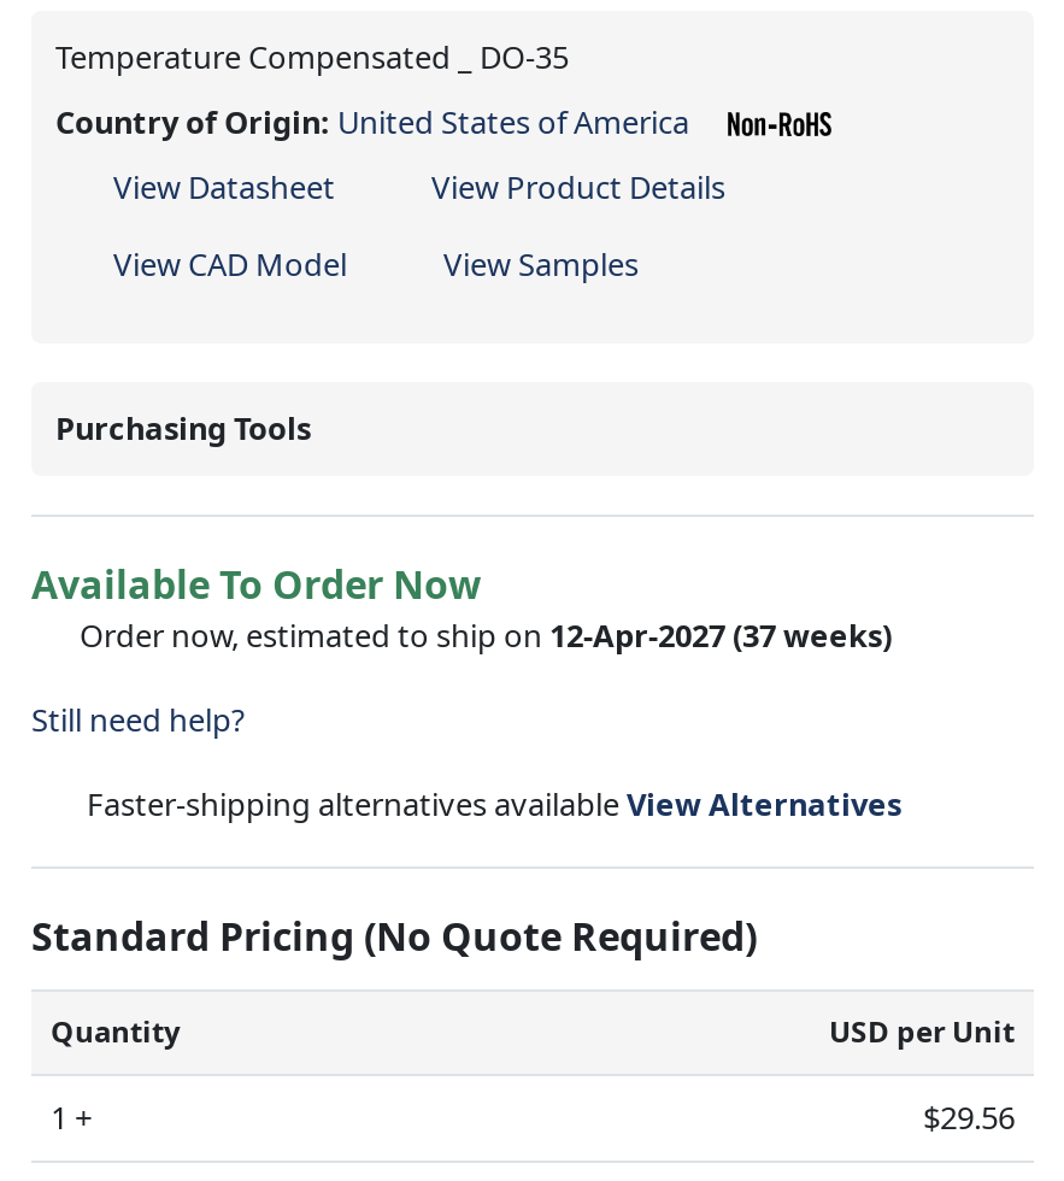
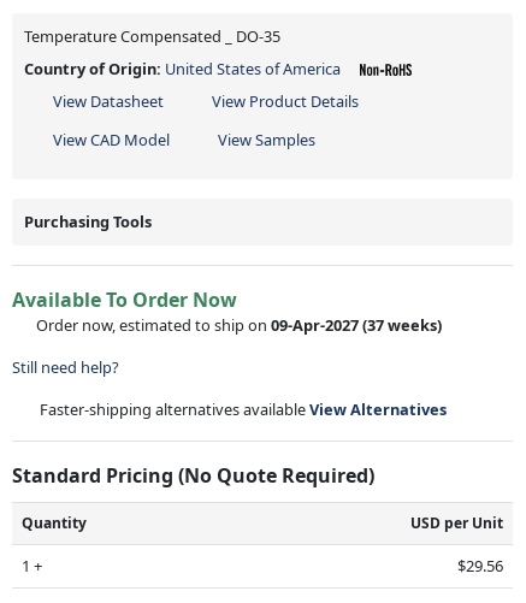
- Order now, estimated to ship on 12-Apr-2027 (37 weeks)
+ Order now, estimated to ship on 09-Apr-2027 (37 weeks)
